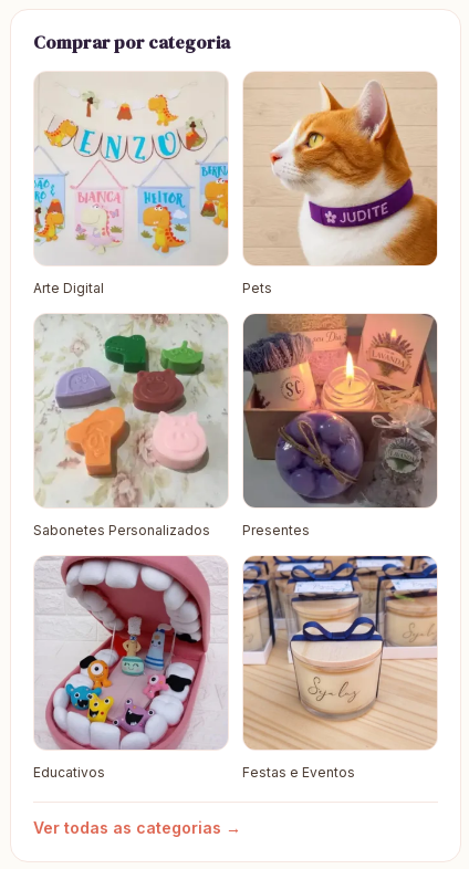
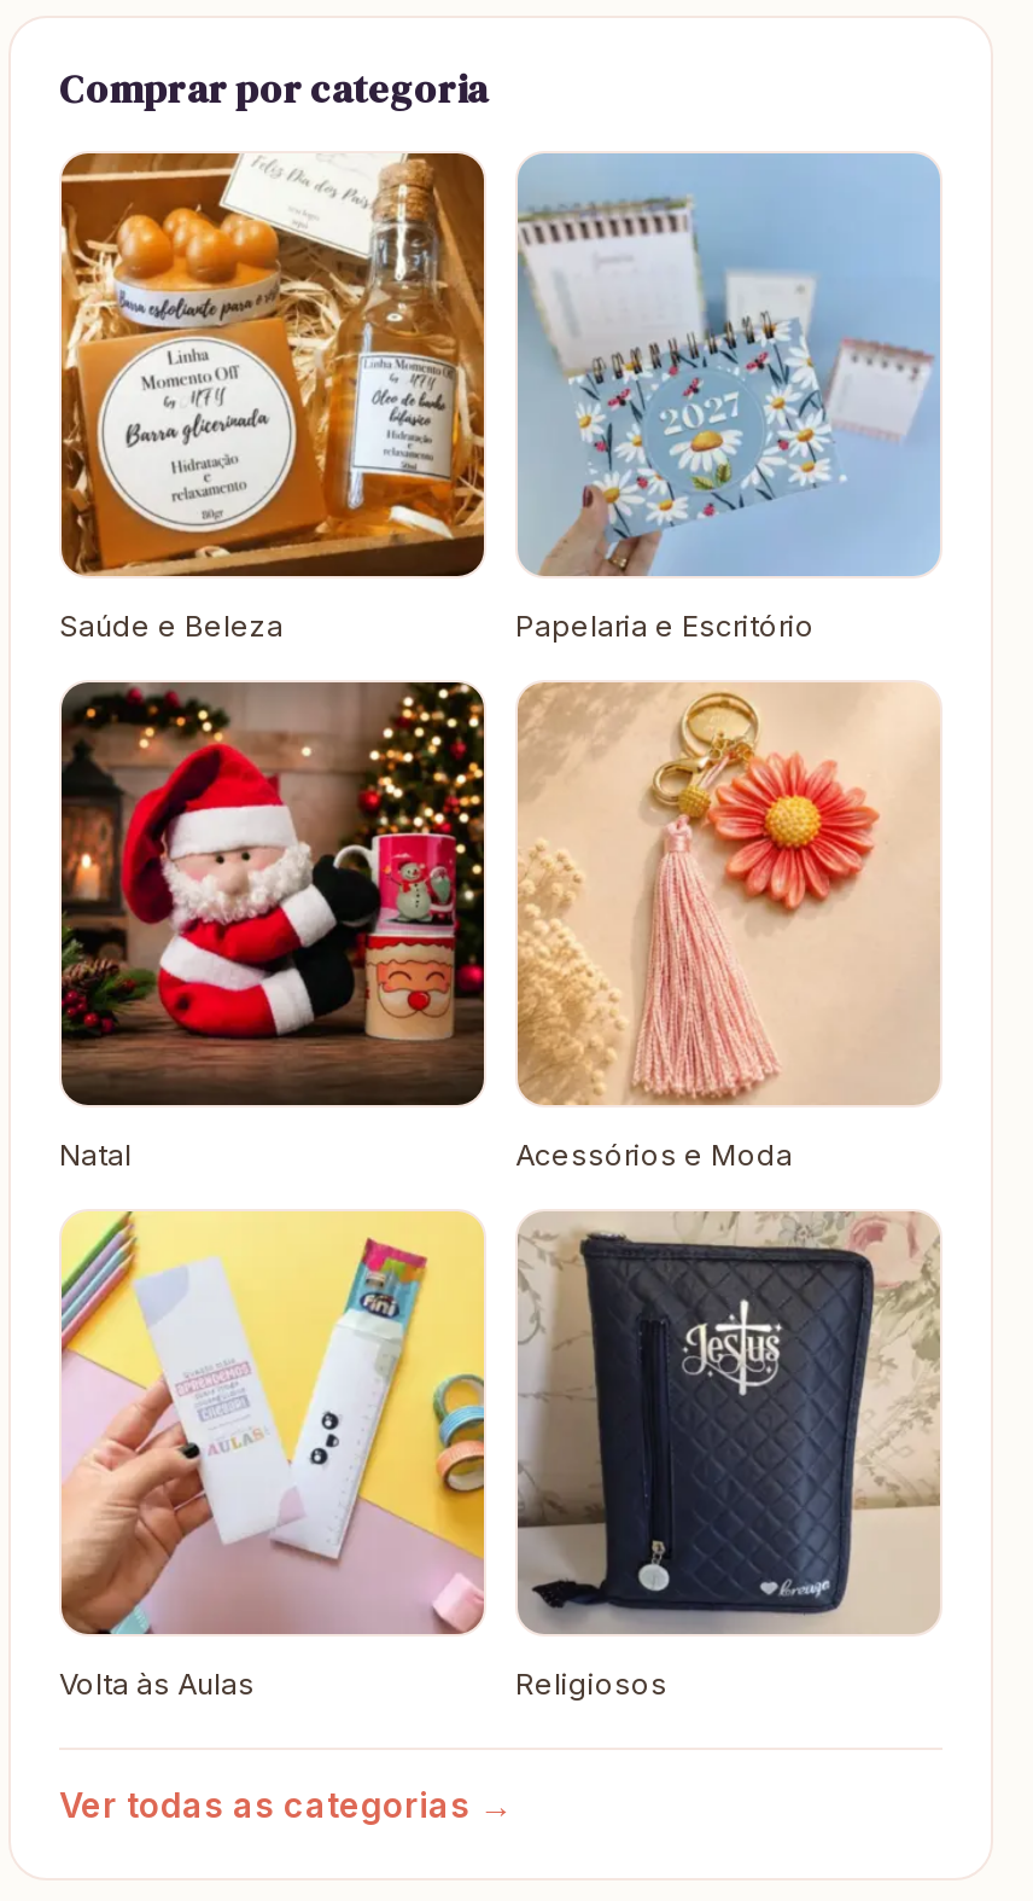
- [image]
- Arte Digital
- Pets
+ [image]
+ Saúde e Beleza
+ Papelaria e Escritório

- [image]
+ [image]

- [image]
- Sabonetes Personalizados
- Presentes
+ [image]
+ Natal
+ Acessórios e Moda

- [image]
+ [image]

- [image]
- Educativos
- Festas e Eventos
+ [image]
+ Volta às Aulas
+ Religiosos

- [image]
+ [image]
